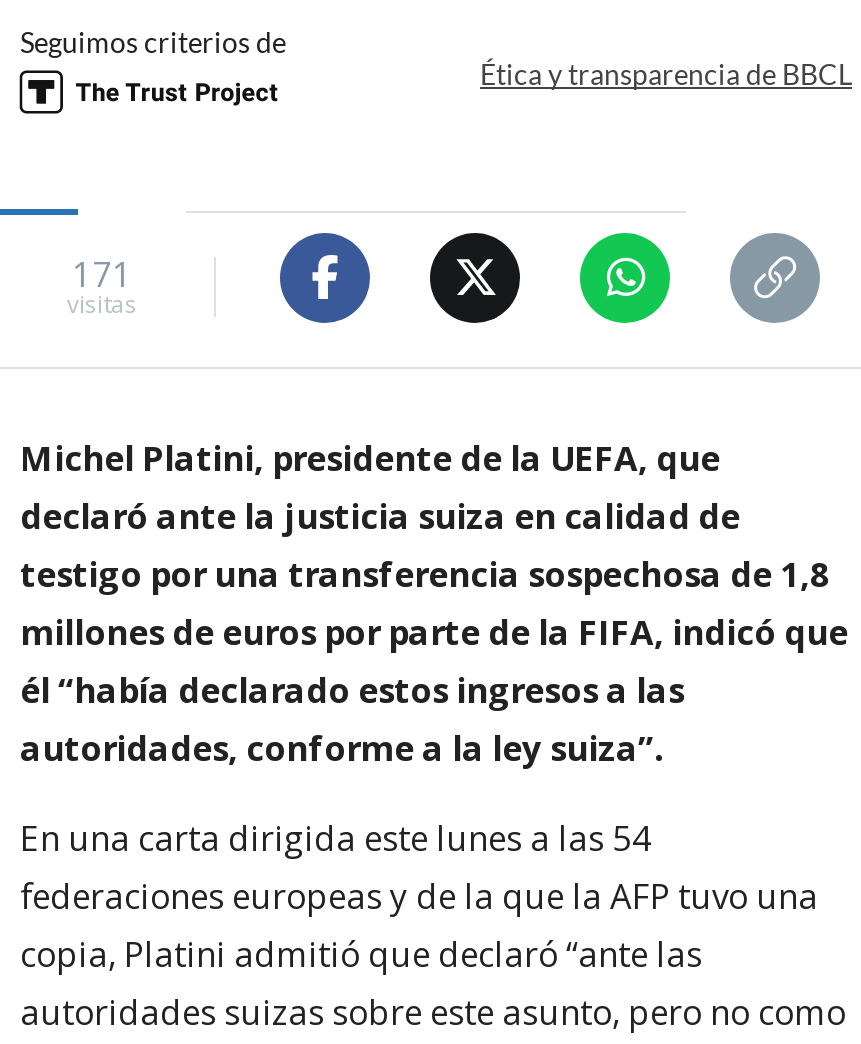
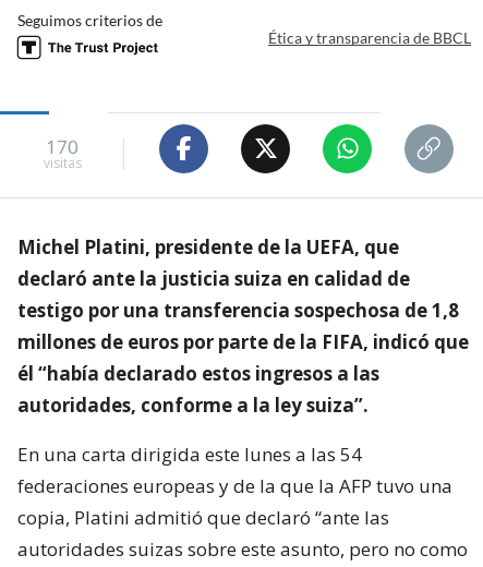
- 171
+ 170
